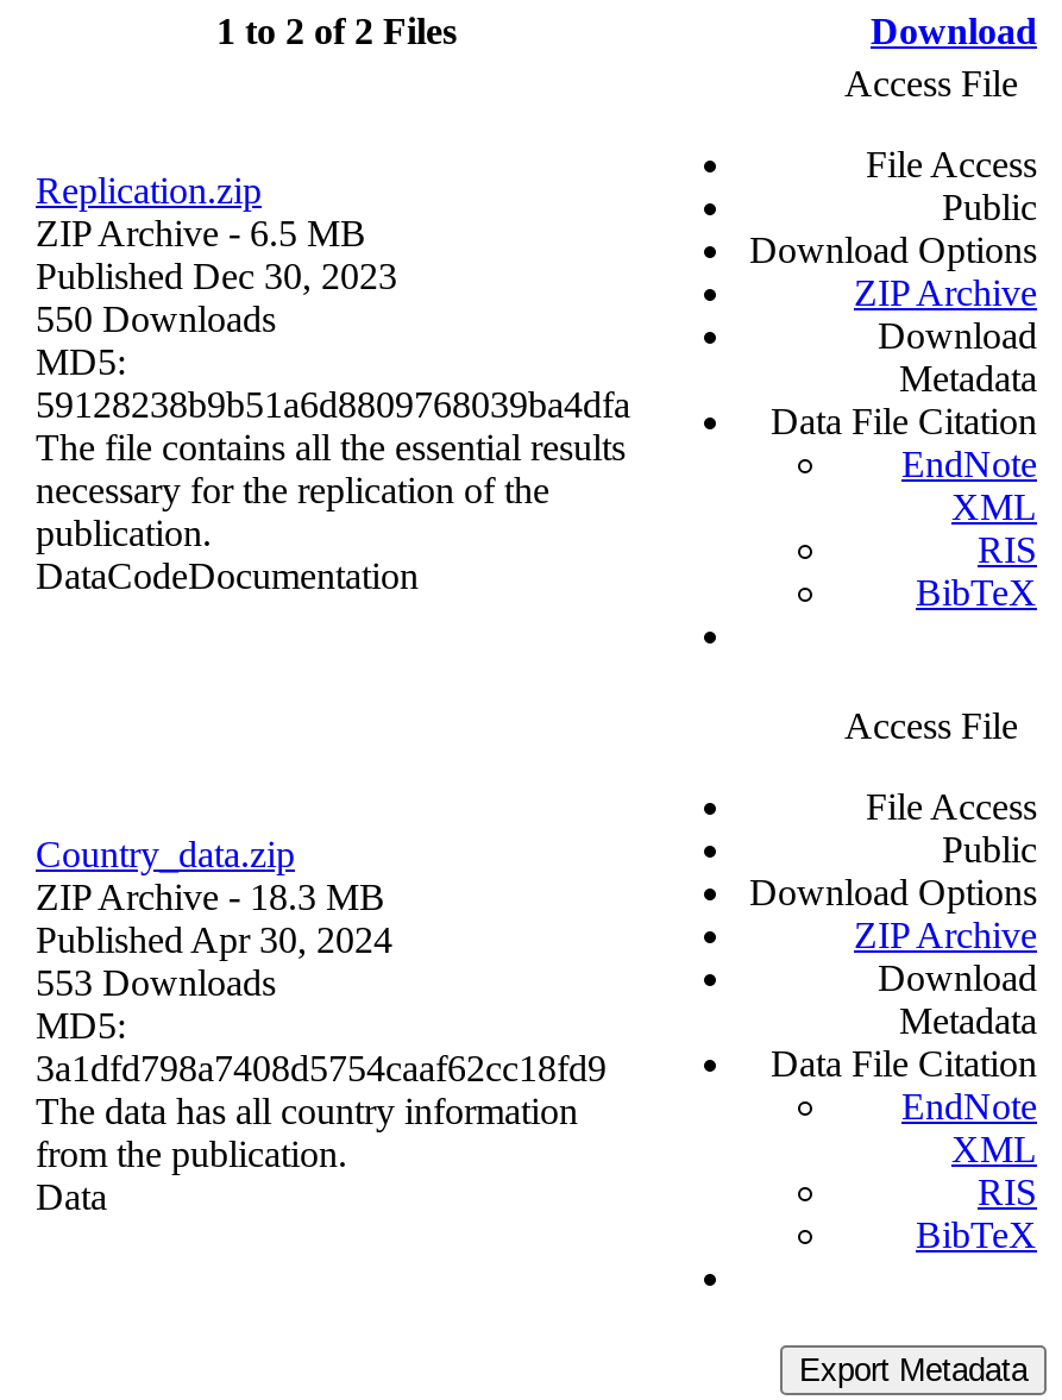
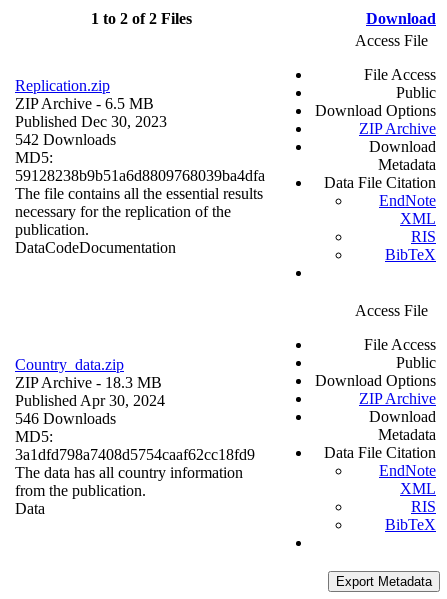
- 550 Downloads
+ 542 Downloads

- 553 Downloads
+ 546 Downloads
